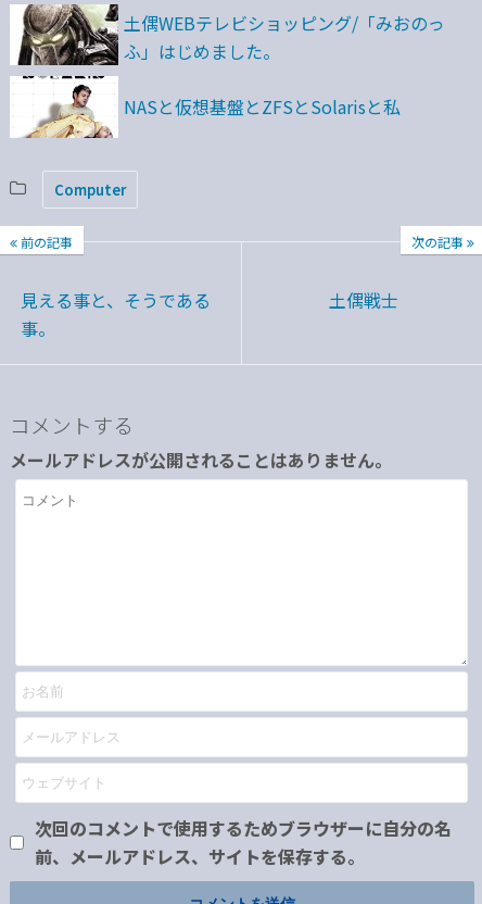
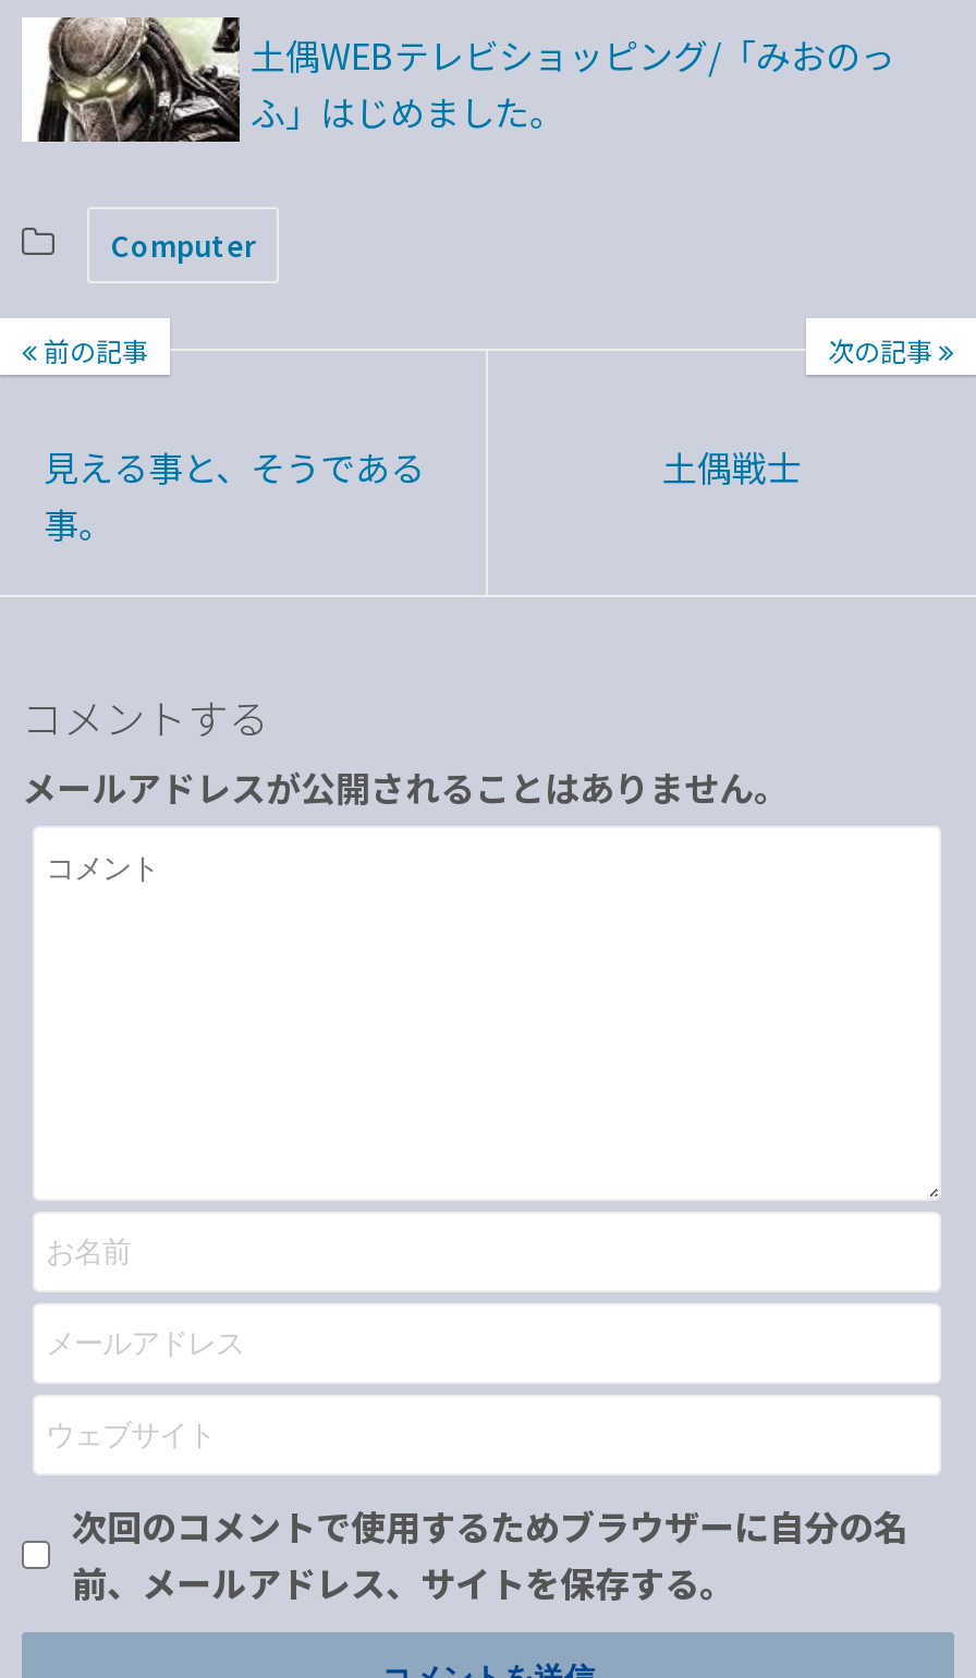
- [image]
- NASと仮想基盤とZFSとSolarisと私
